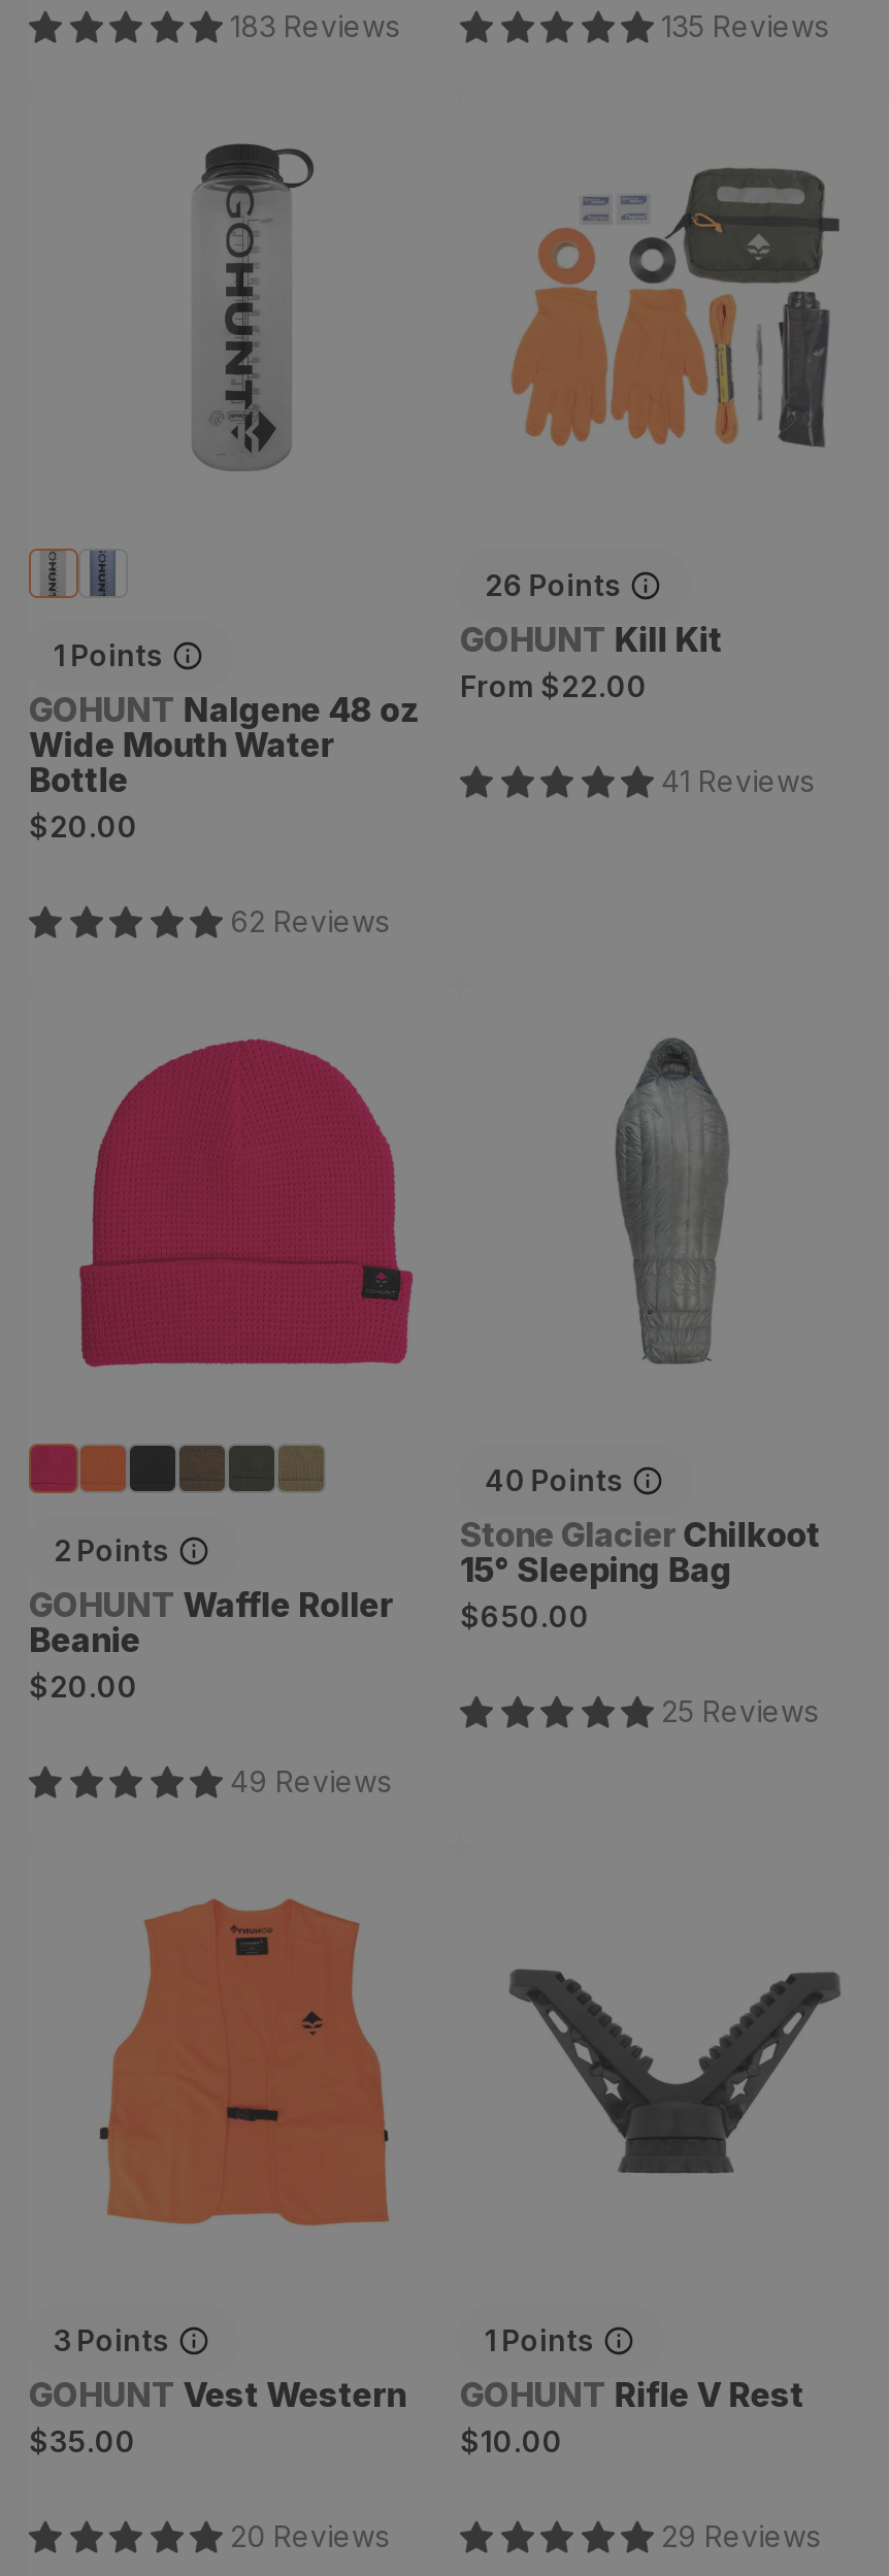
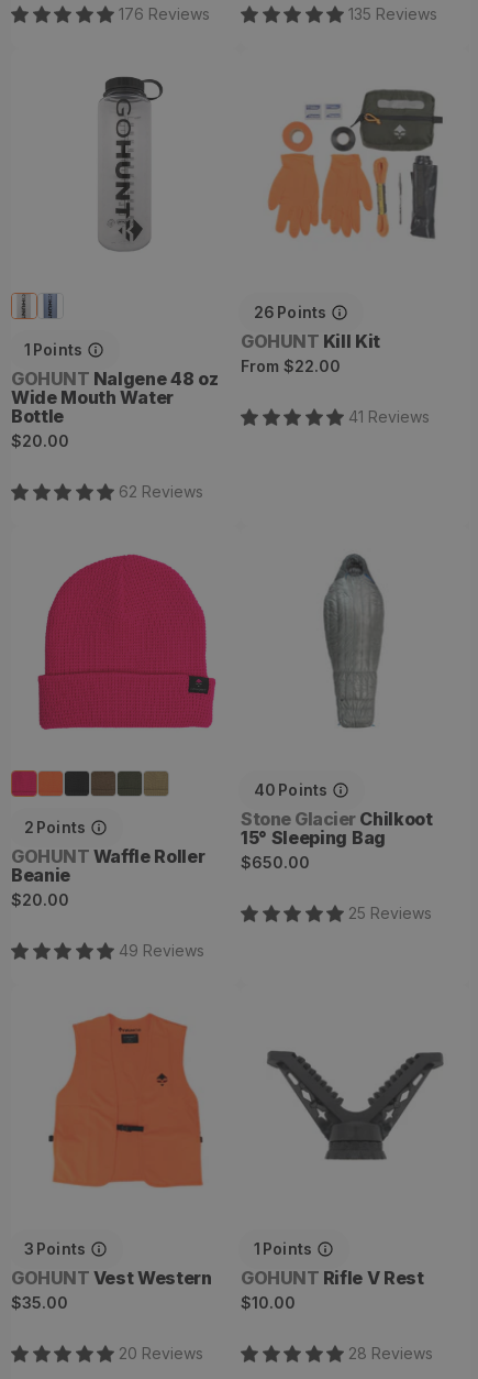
- 183 Reviews
+ 176 Reviews

- 29 Reviews
+ 28 Reviews
